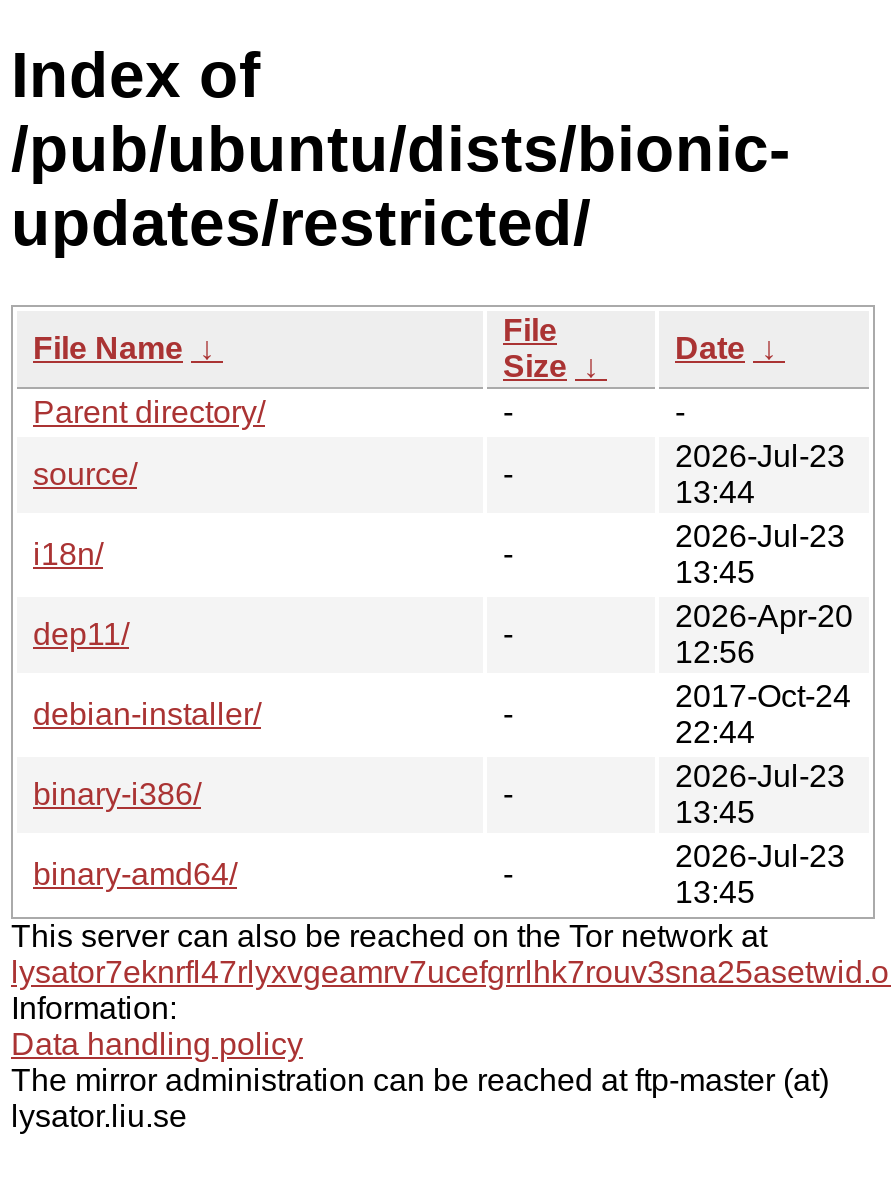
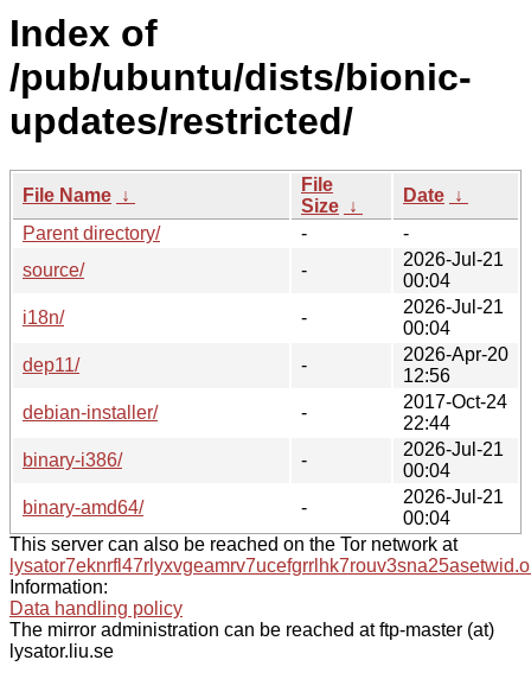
- 2026-Jul-23
- 13:44
+ 2026-Jul-21
+ 00:04

- 2026-Jul-23
- 13:45
+ 2026-Jul-21
+ 00:04

- 2026-Jul-23
- 13:45
+ 2026-Jul-21
+ 00:04

- 2026-Jul-23
- 13:45
+ 2026-Jul-21
+ 00:04
